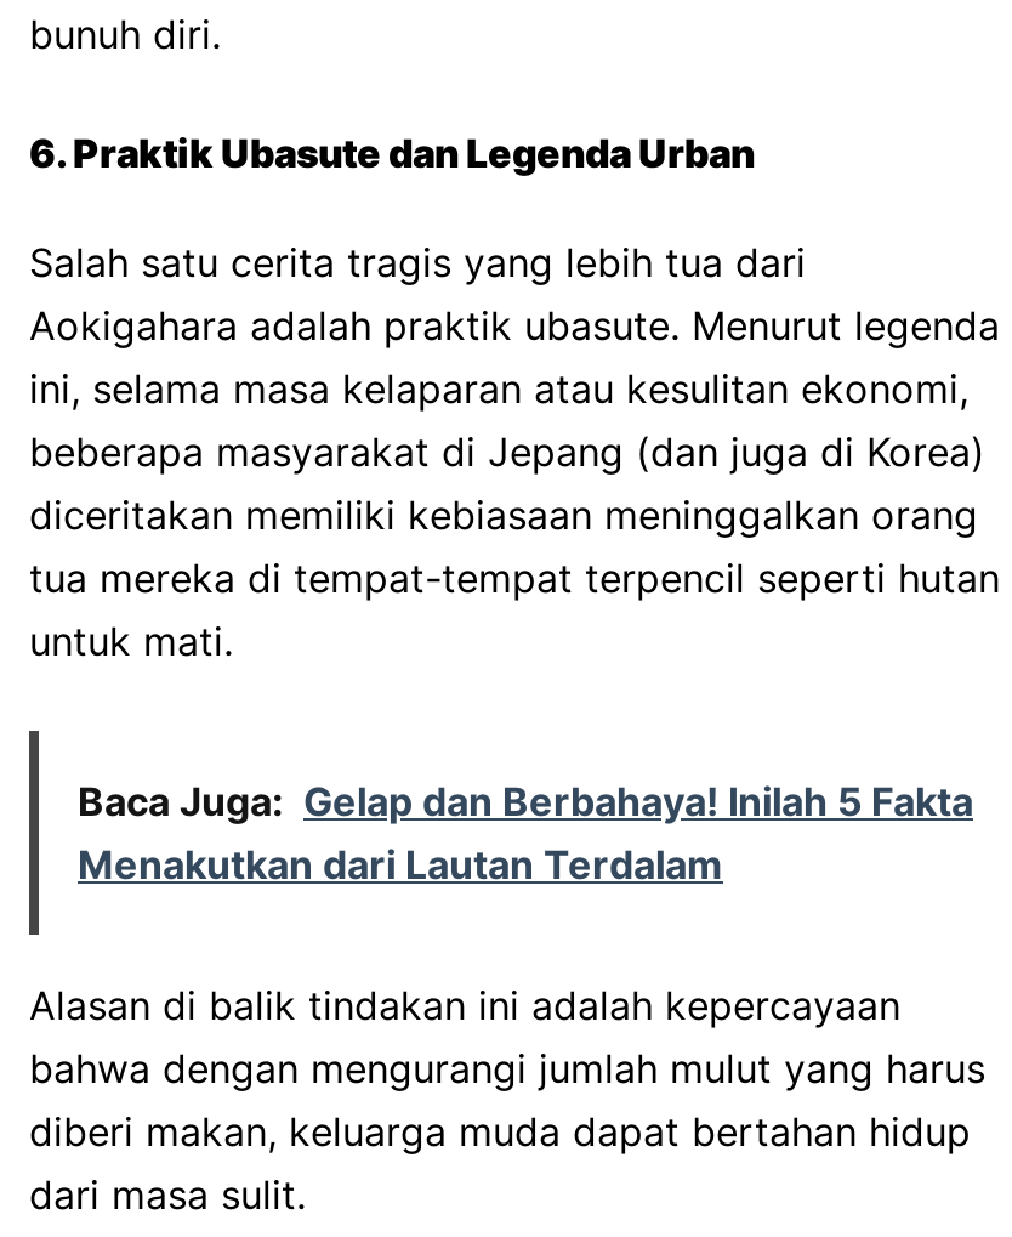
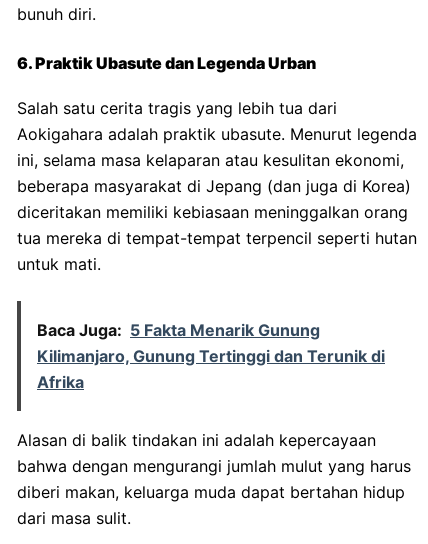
- Baca Juga: Gelap dan Berbahaya! Inilah 5 Fakta
- Menakutkan dari Lautan Terdalam
+ Baca Juga: 5 Fakta Menarik Gunung
+ Kilimanjaro, Gunung Tertinggi dan Terunik di
+ Afrika
